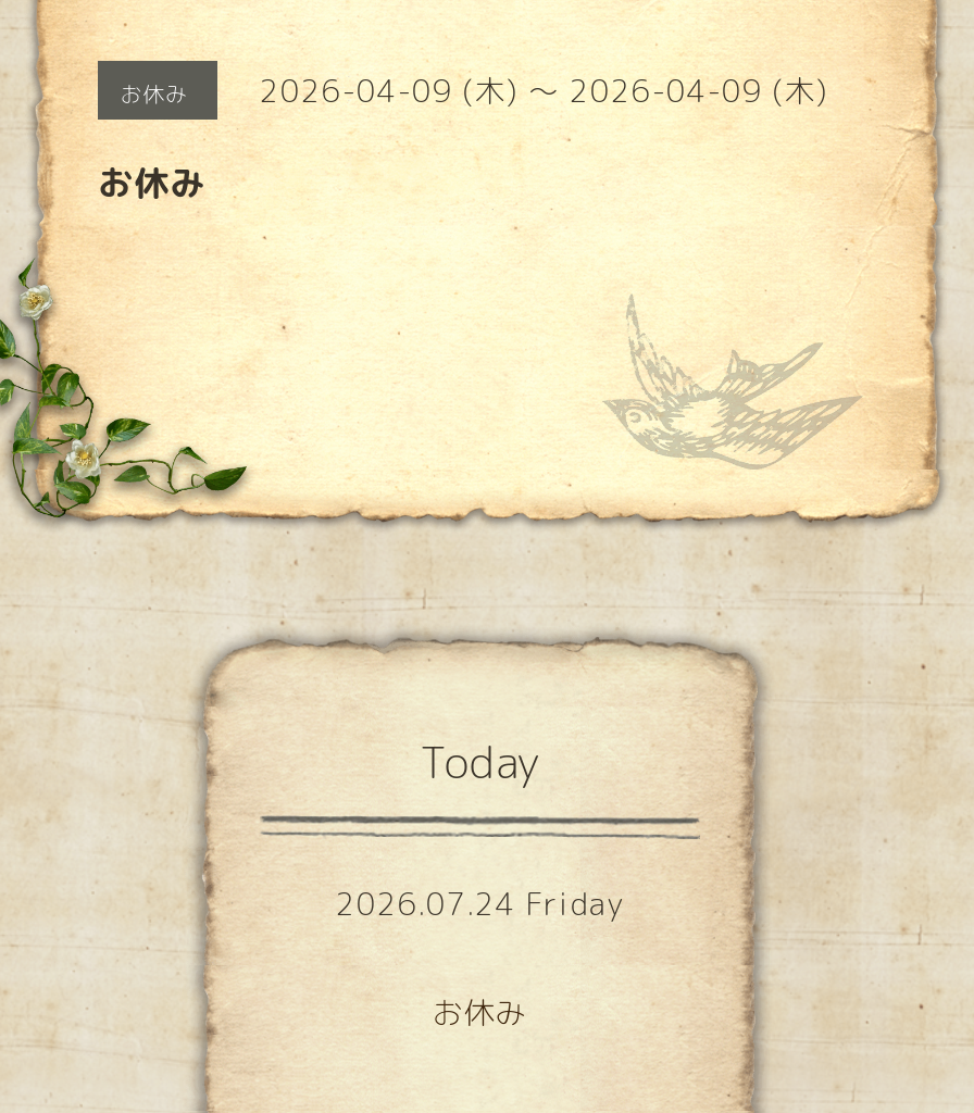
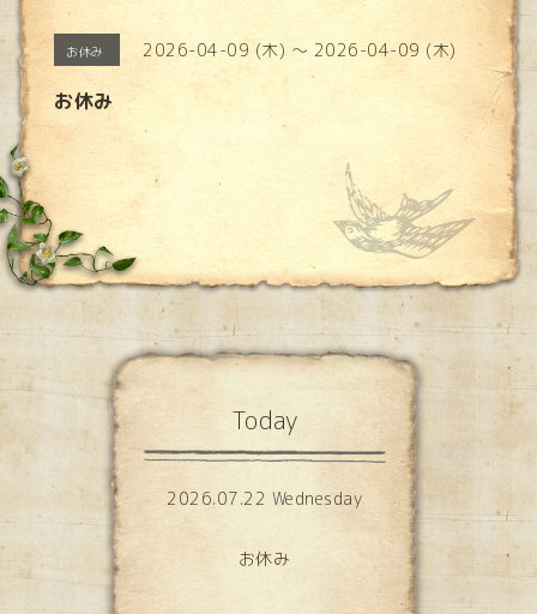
- 2026.07.24 Friday
+ 2026.07.22 Wednesday
